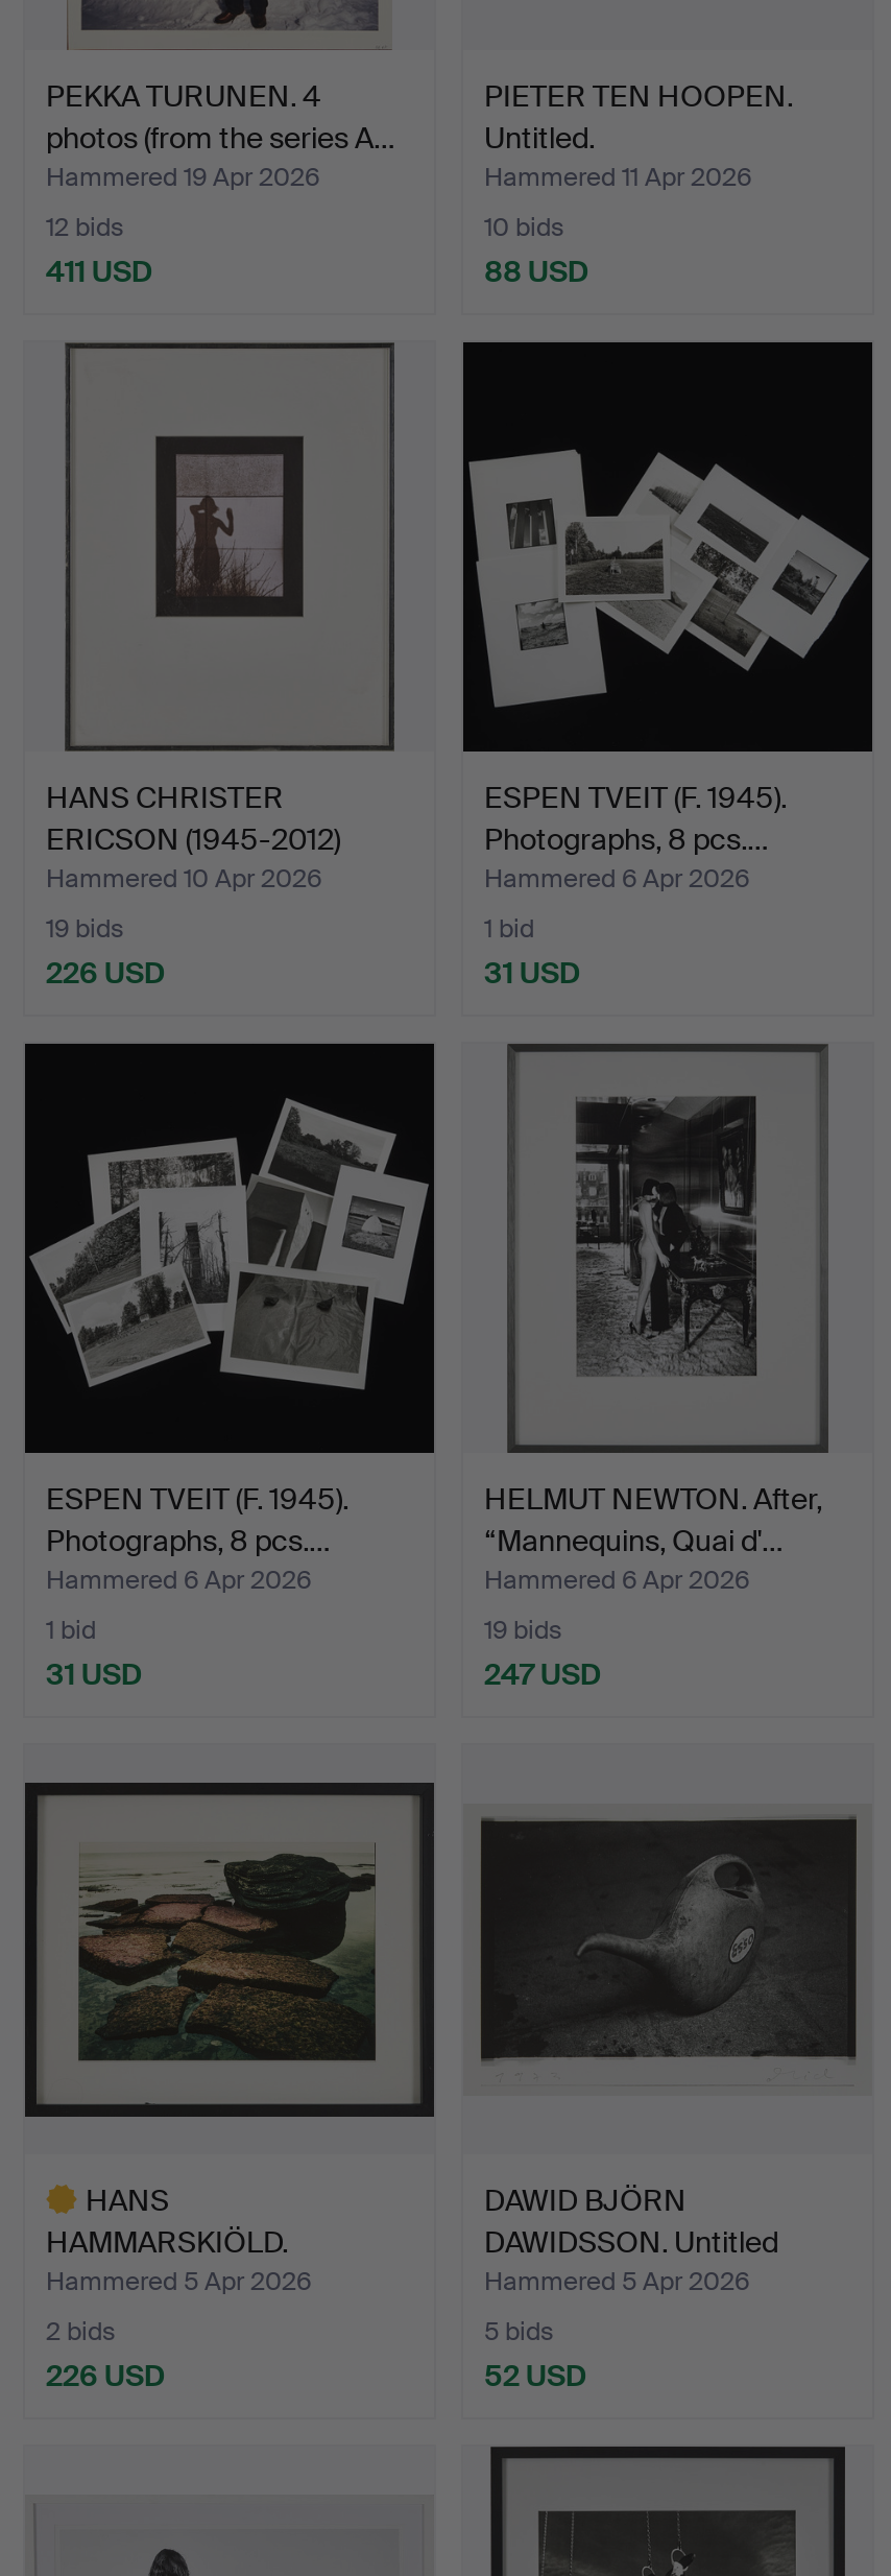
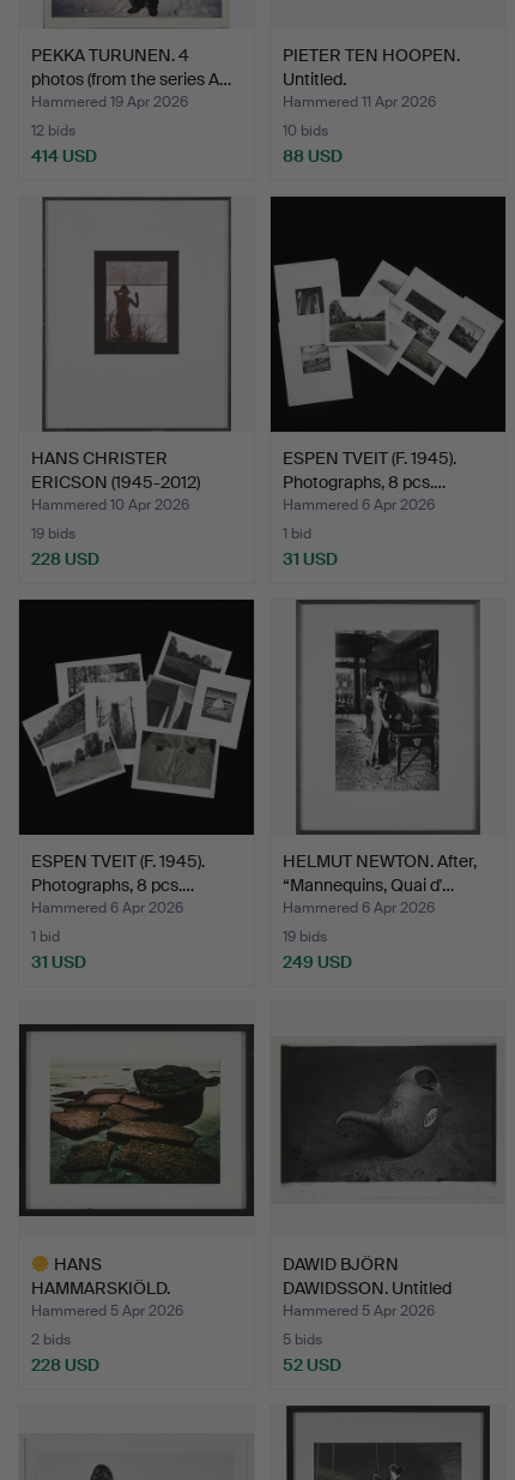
- 411 USD
+ 414 USD

- 226 USD
+ 228 USD

- 247 USD
+ 249 USD

- 226 USD
+ 228 USD
